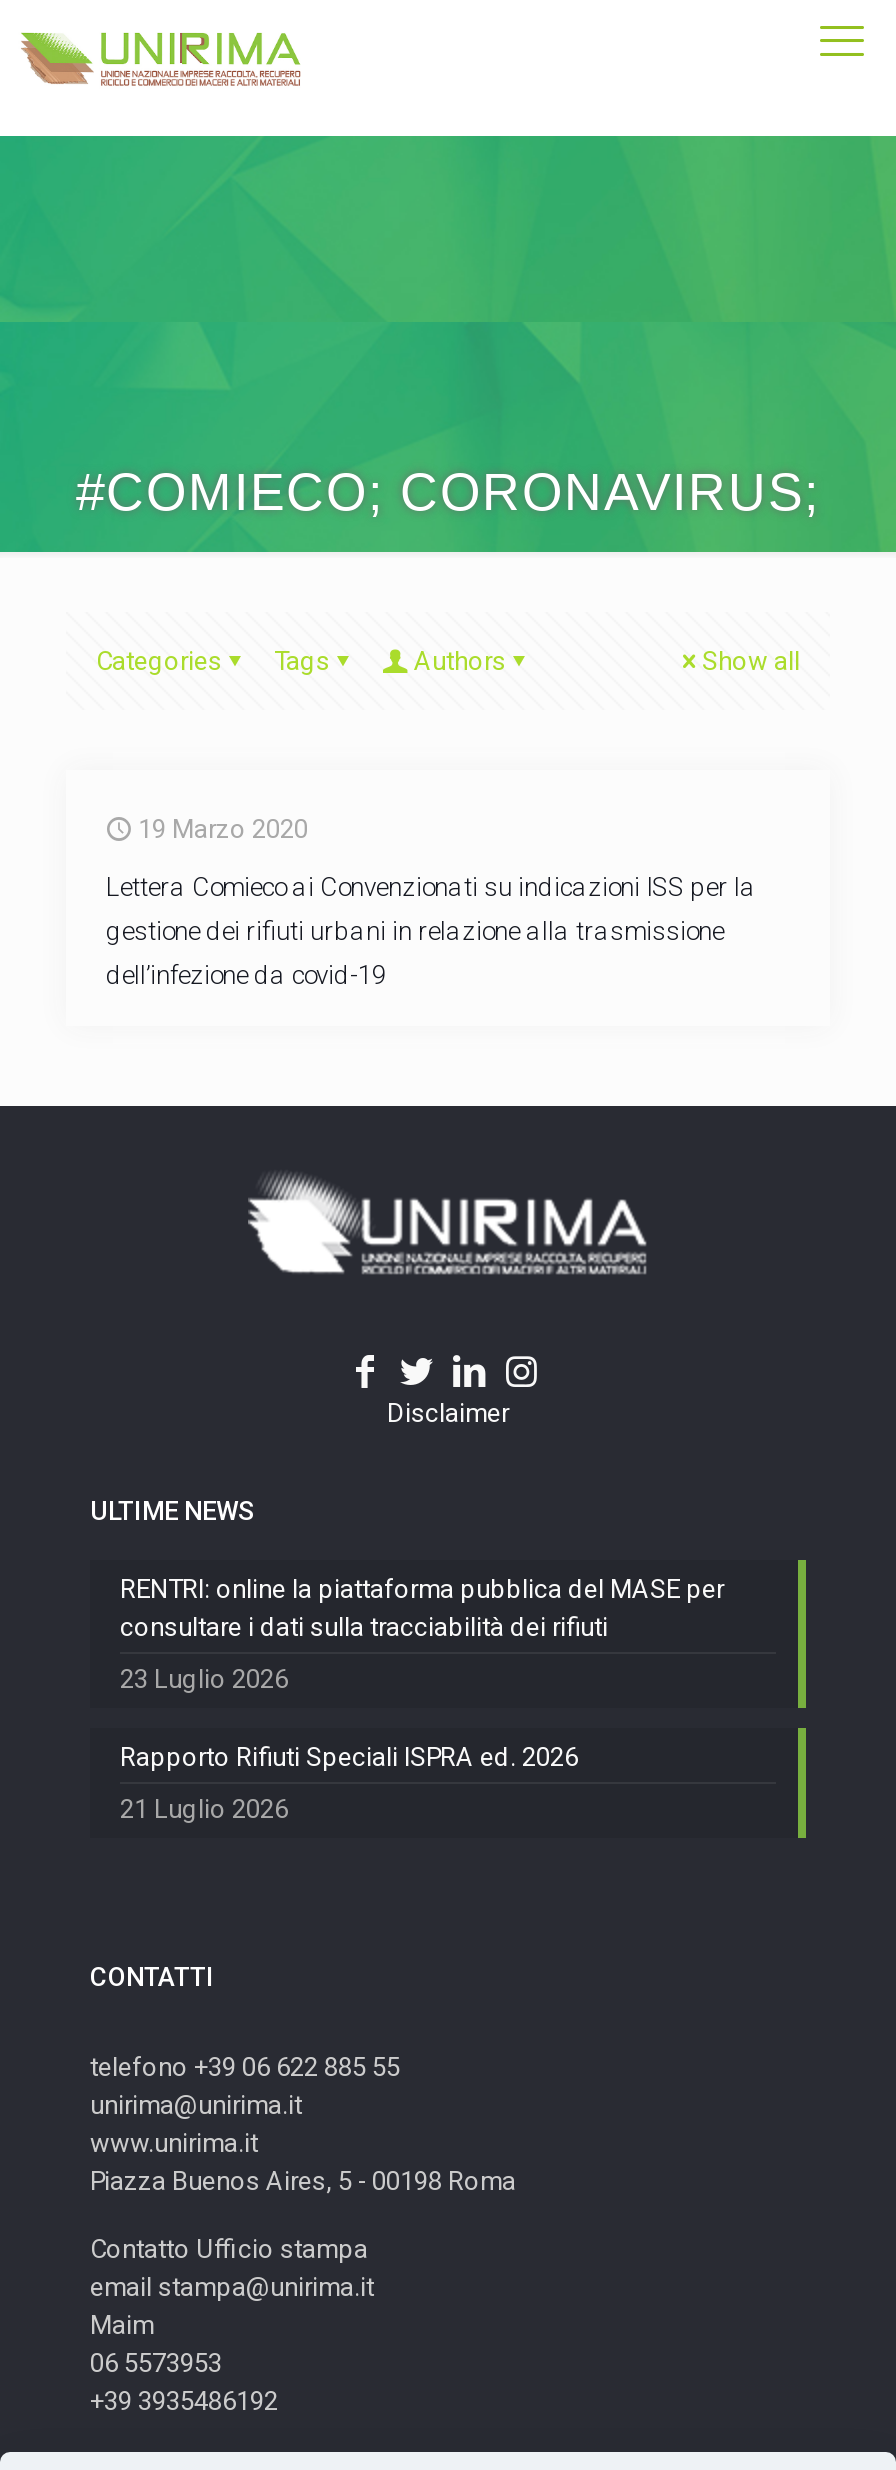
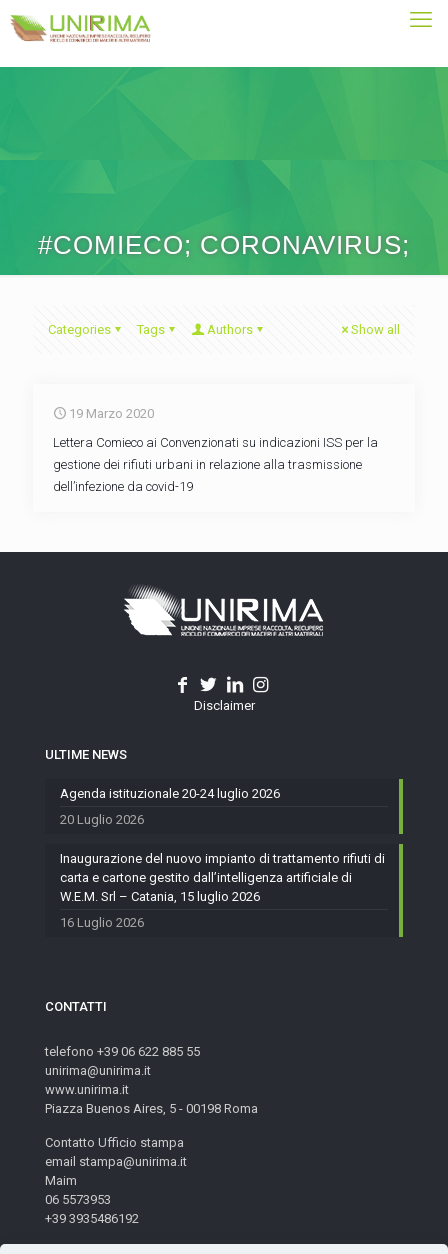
- RENTRI: online la piattaforma pubblica del MASE per
- consultare i dati sulla tracciabilità dei rifiuti
+ Agenda istituzionale 20-24 luglio 2026

- 23 Luglio 2026
+ 20 Luglio 2026

- Rapporto Rifiuti Speciali ISPRA ed. 2026
+ Inaugurazione del nuovo impianto di trattamento rifiuti di
+ carta e cartone gestito dall’intelligenza artificiale di
+ W.E.M. Srl – Catania, 15 luglio 2026

- 21 Luglio 2026
+ 16 Luglio 2026
